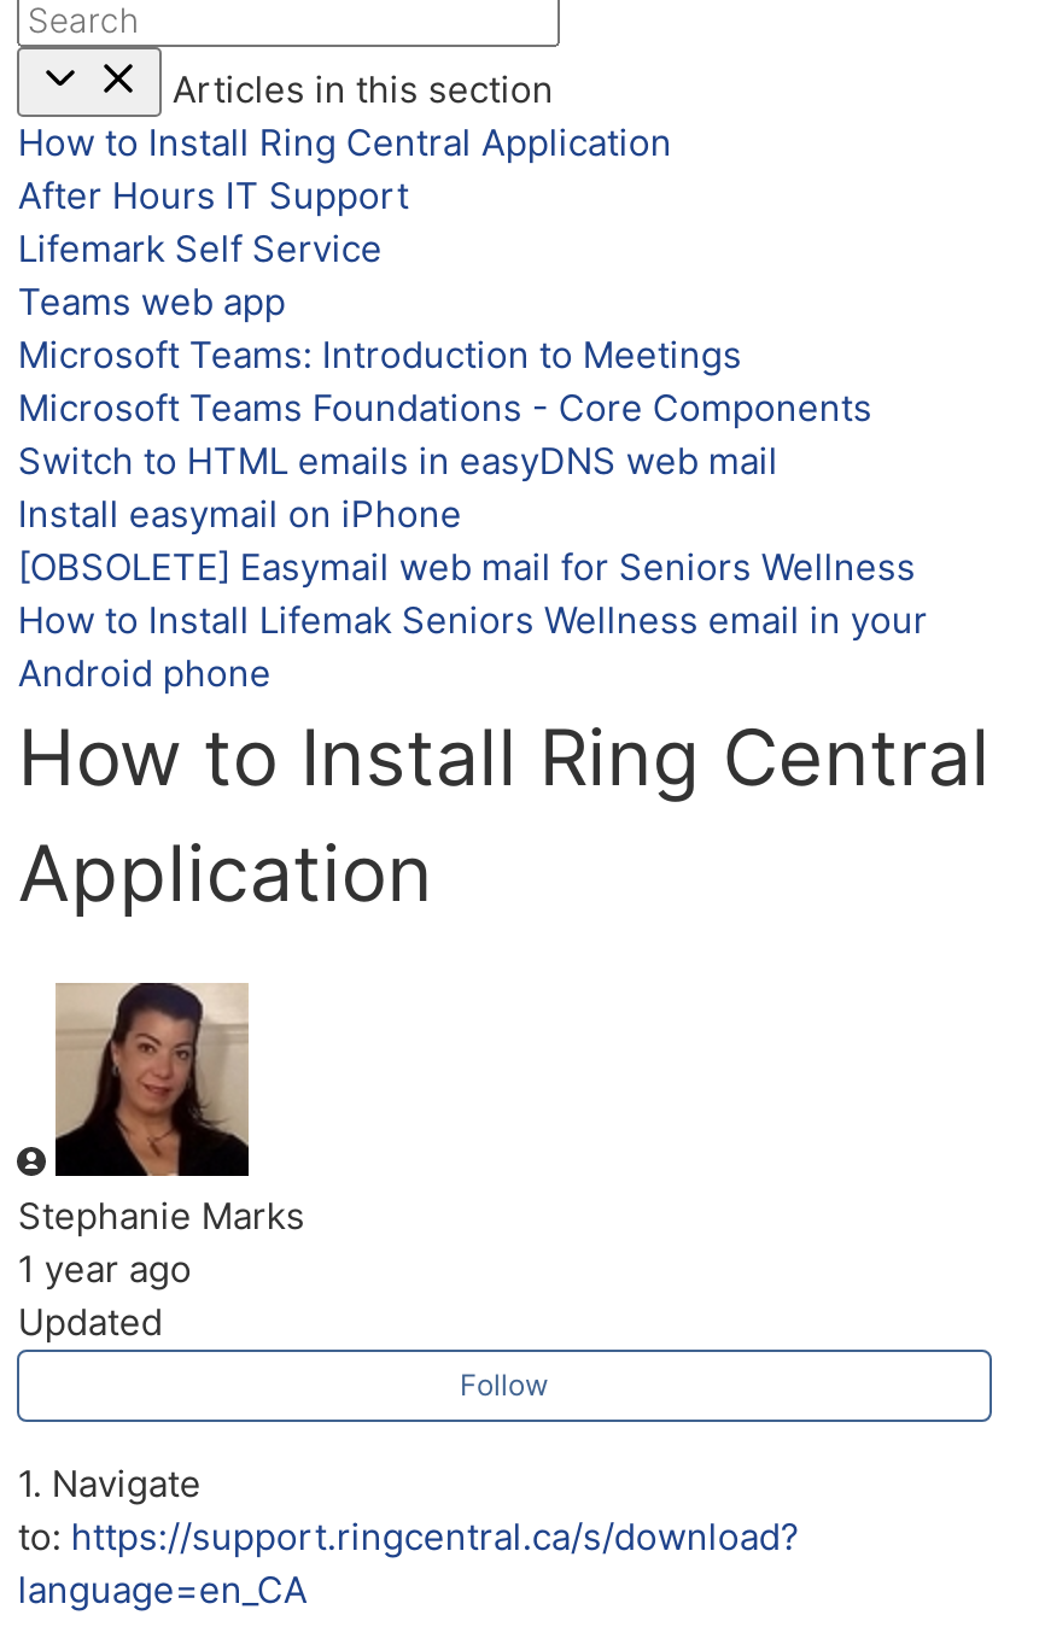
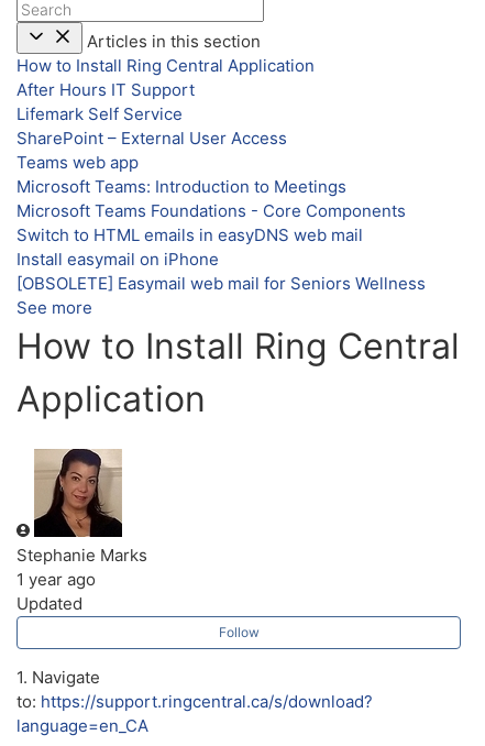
+ SharePoint – External User Access

moved down: Teams web app | Microsoft Teams: Introduction to Meetings | Microsoft Teams Foundations - Core Components | Switch to HTML emails in easyDNS web mail | Install easymail on iPhone | [OBSOLETE] Easymail web mail for Seniors Wellness

- How to Install Lifemak Seniors Wellness email in your
- Android phone
+ See more
